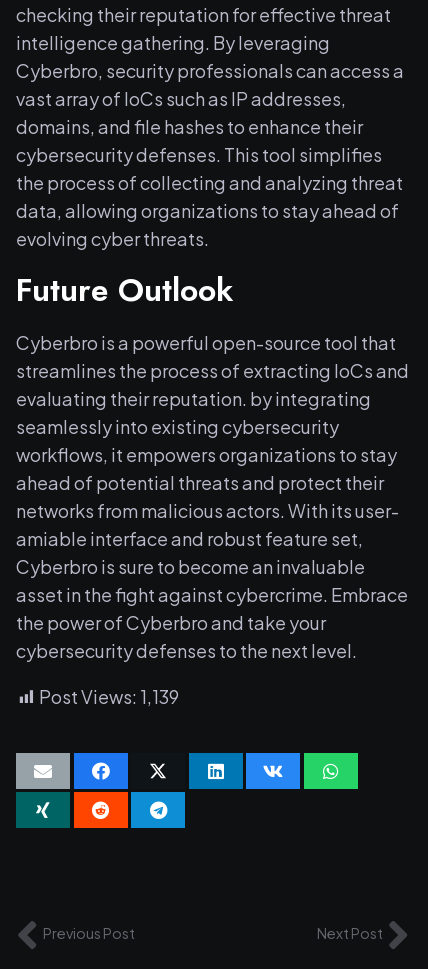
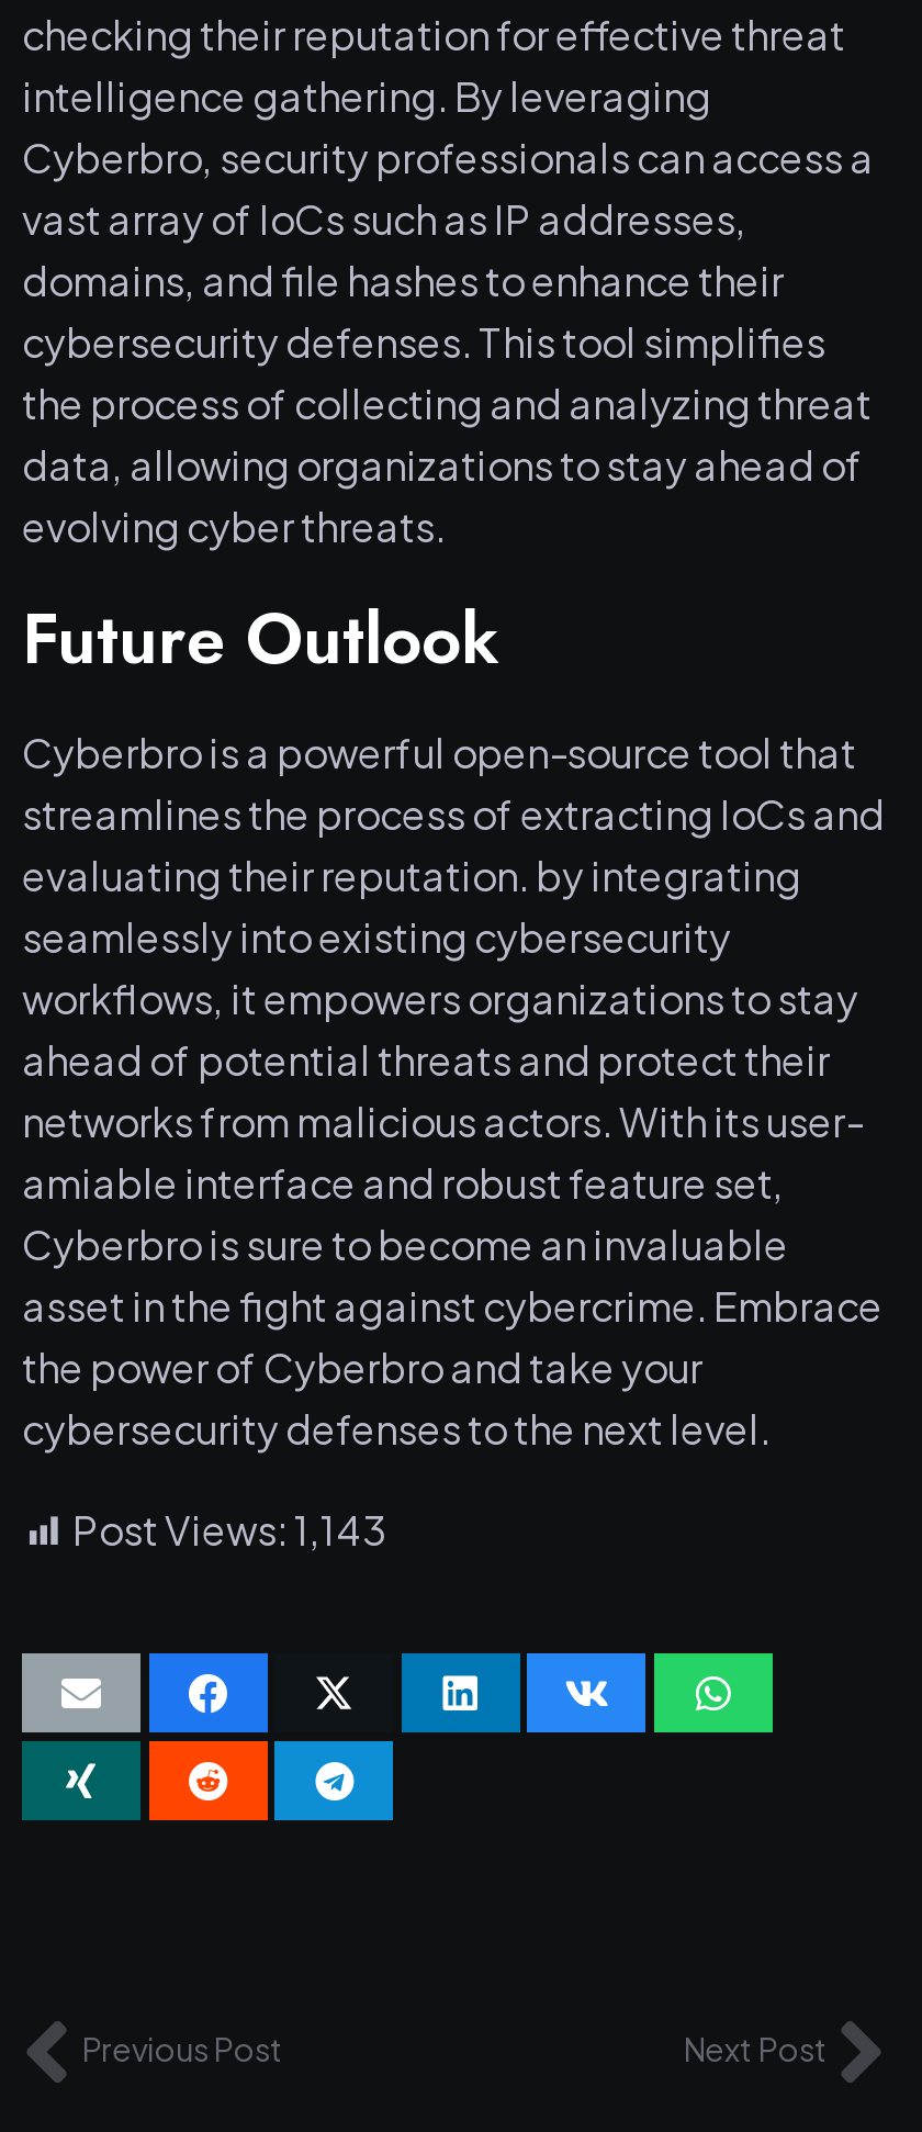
- Post Views: 1,139
+ Post Views: 1,143
